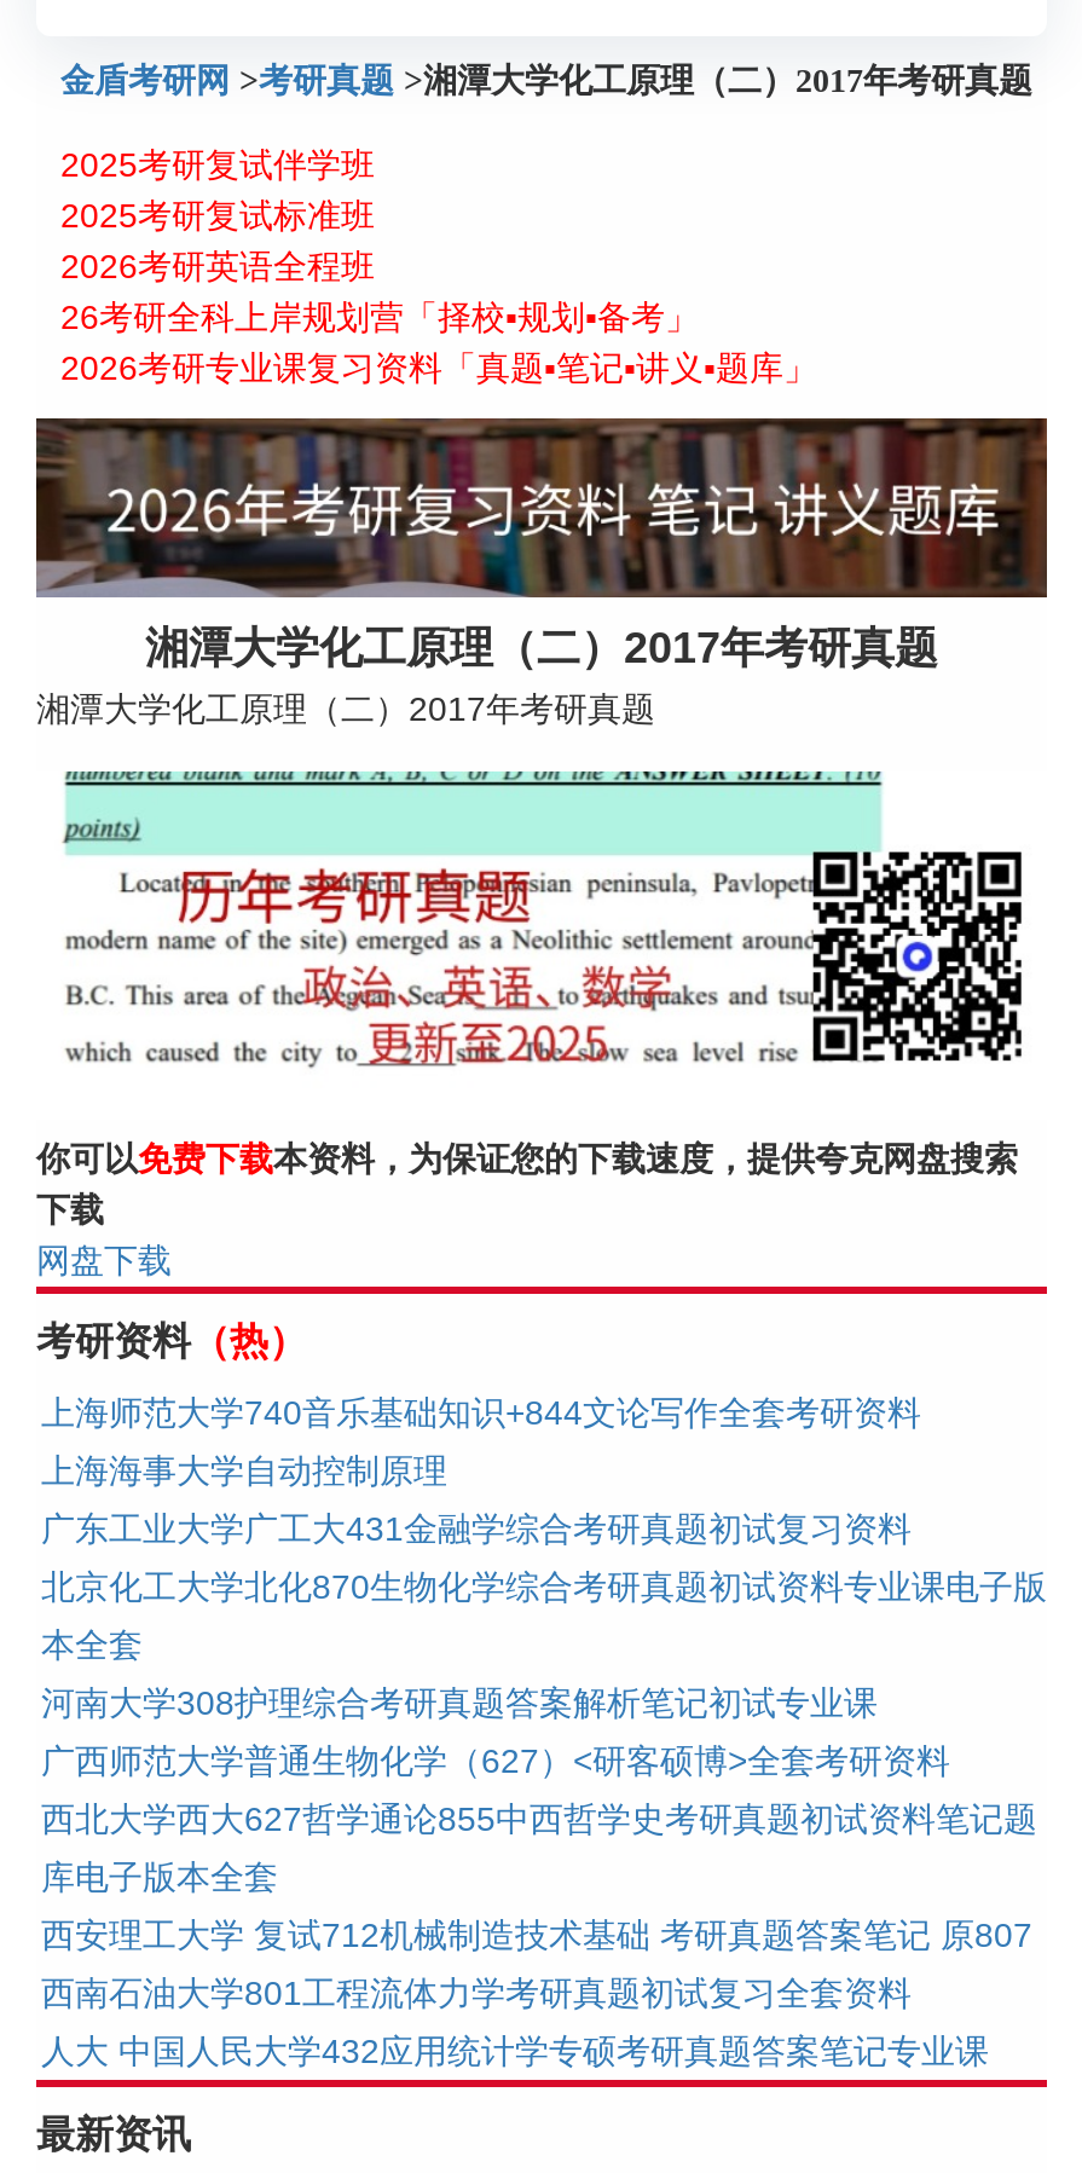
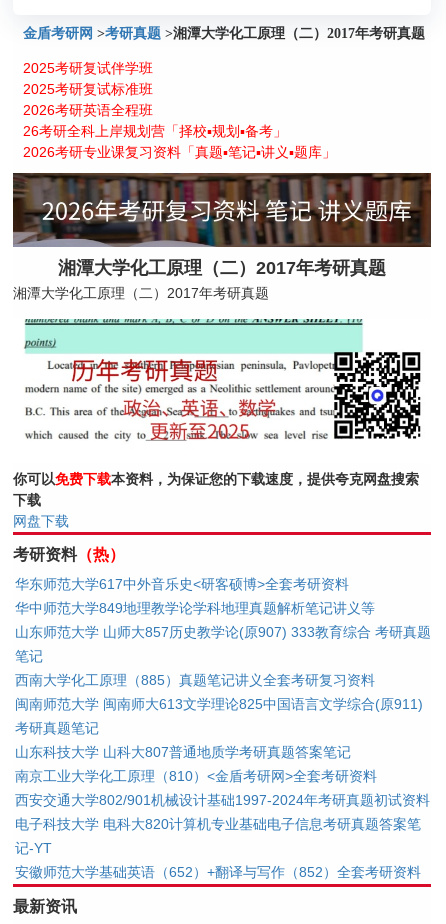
- 上海师范大学740音乐基础知识+844文论写作全套考研资料
- 上海海事大学自动控制原理
- 广东工业大学广工大431金融学综合考研真题初试复习资料
- 北京化工大学北化870生物化学综合考研真题初试资料专业课电子版
- 本全套
- 河南大学308护理综合考研真题答案解析笔记初试专业课
- 广西师范大学普通生物化学（627）<研客硕博>全套考研资料
- 西北大学西大627哲学通论855中西哲学史考研真题初试资料笔记题
- 库电子版本全套
- 西安理工大学 复试712机械制造技术基础 考研真题答案笔记 原807
- 西南石油大学801工程流体力学考研真题初试复习全套资料
- 人大 中国人民大学432应用统计学专硕考研真题答案笔记专业课
+ 华东师范大学617中外音乐史<研客硕博>全套考研资料
+ 华中师范大学849地理教学论学科地理真题解析笔记讲义等
+ 山东师范大学 山师大857历史教学论(原907) 333教育综合 考研真题
+ 笔记
+ 西南大学化工原理（885）真题笔记讲义全套考研复习资料
+ 闽南师范大学 闽南师大613文学理论825中国语言文学综合(原911)
+ 考研真题笔记
+ 山东科技大学 山科大807普通地质学考研真题答案笔记
+ 南京工业大学化工原理（810）<金盾考研网>全套考研资料
+ 西安交通大学802/901机械设计基础1997-2024年考研真题初试资料
+ 电子科技大学 电科大820计算机专业基础电子信息考研真题答案笔
+ 记-YT
+ 安徽师范大学基础英语（652）+翻译与写作（852）全套考研资料
